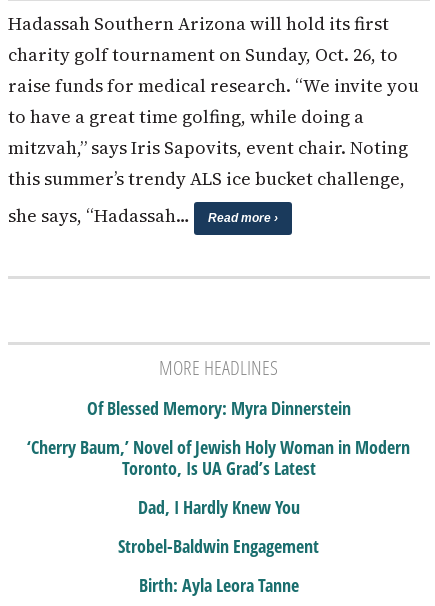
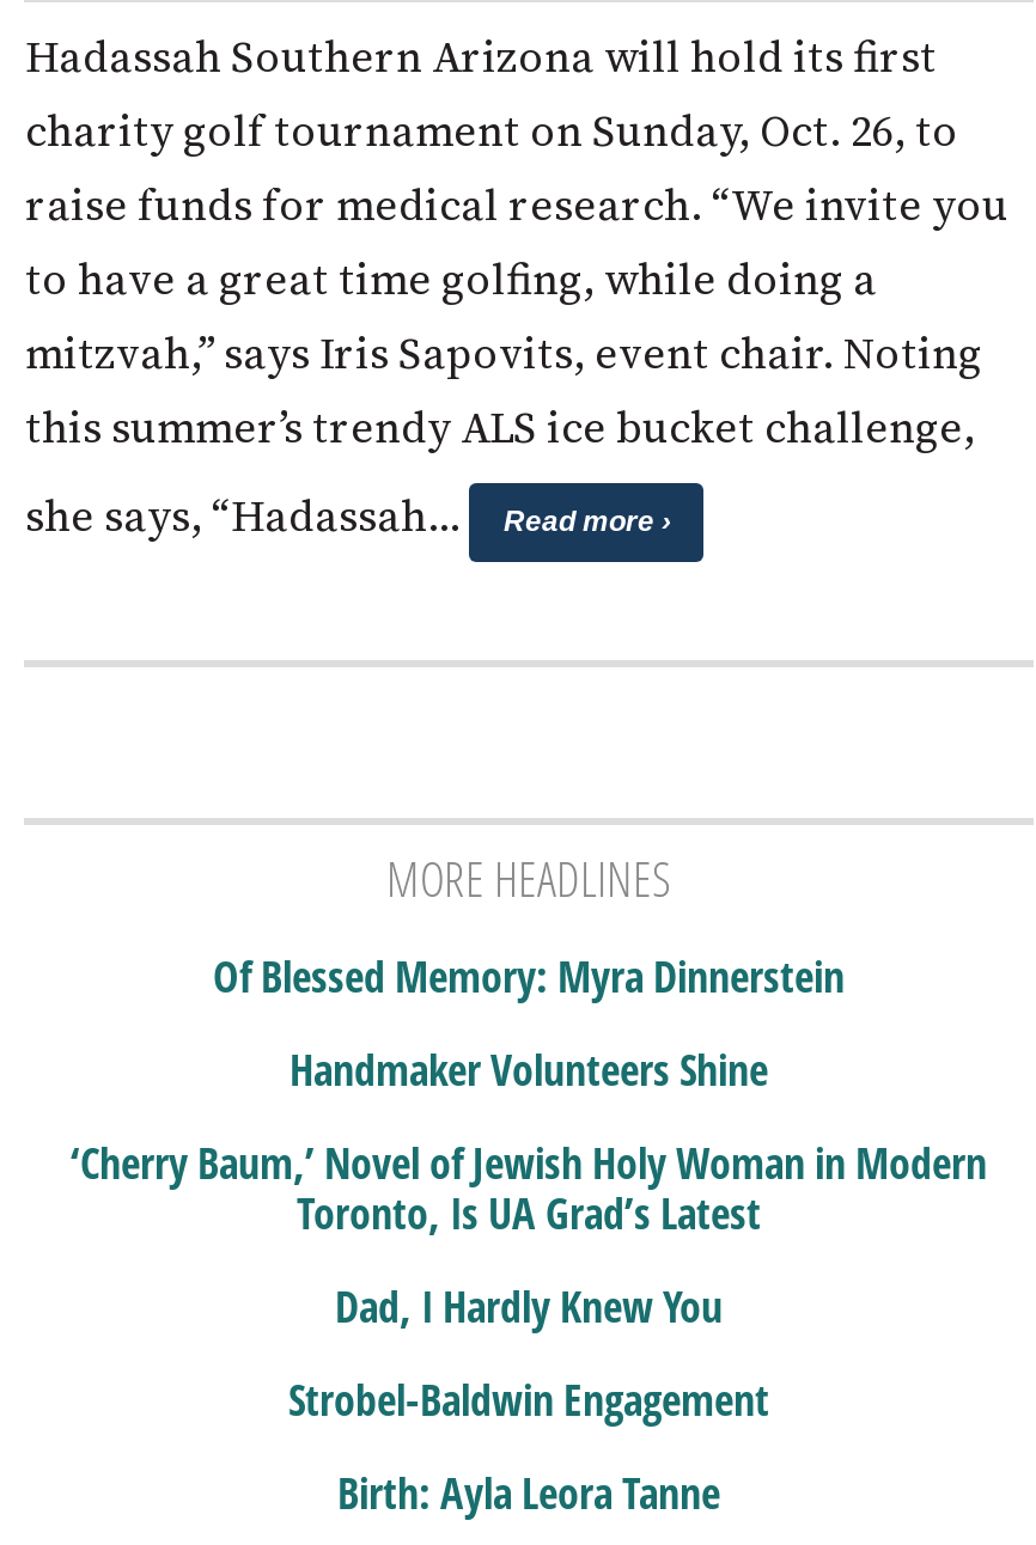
+ Handmaker Volunteers Shine
